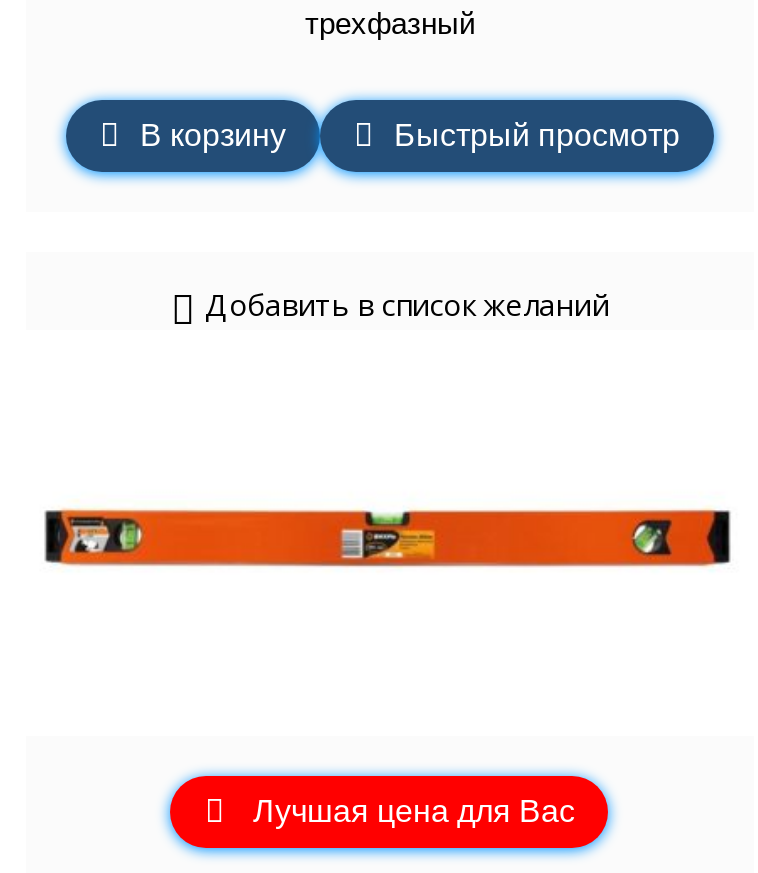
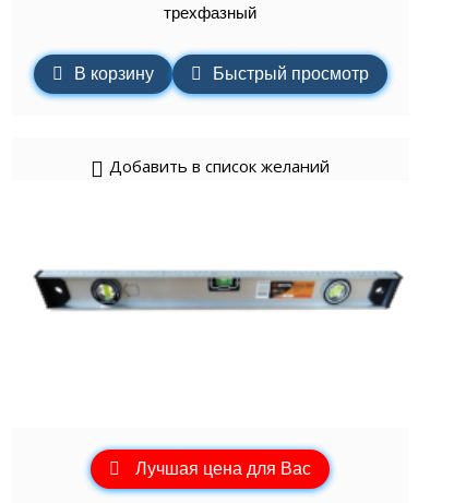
- [image]
+ [image]
